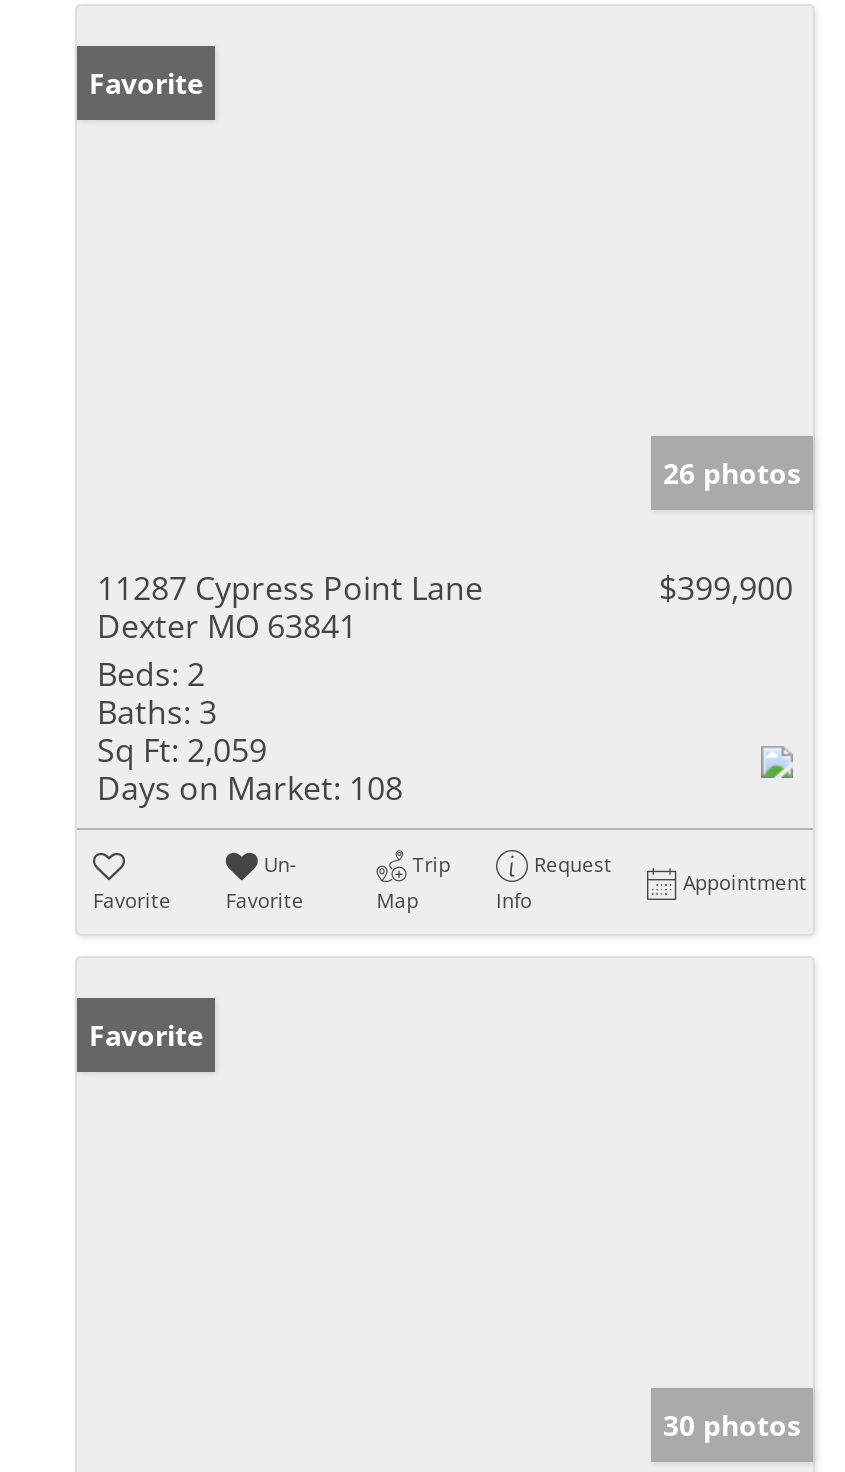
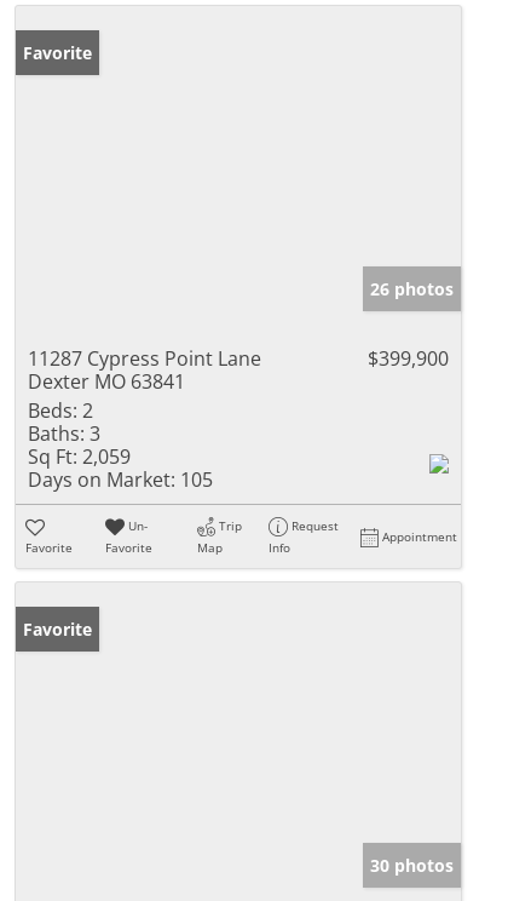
- Days on Market: 108
+ Days on Market: 105
